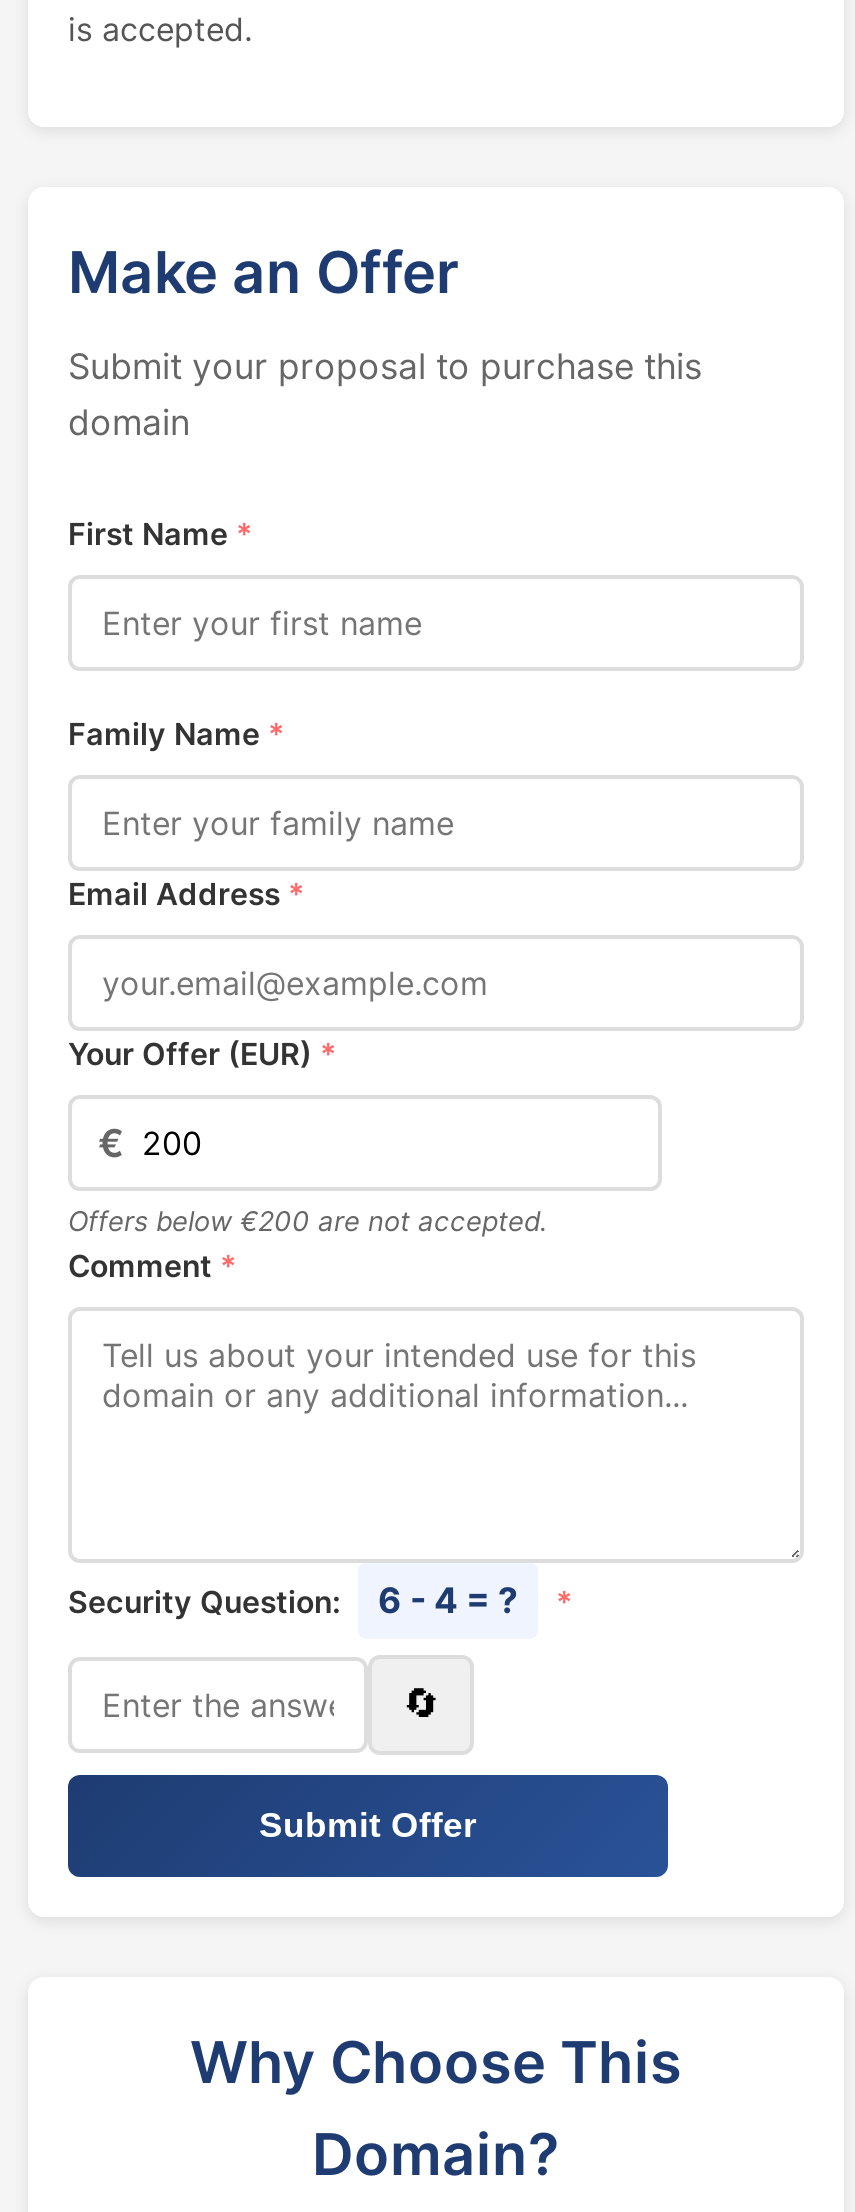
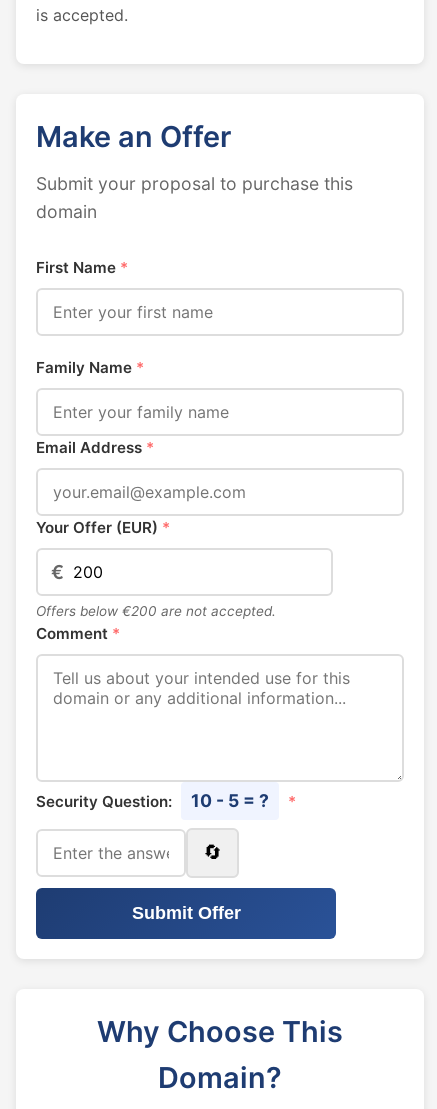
- 6 - 4 = ?
+ 10 - 5 = ?
